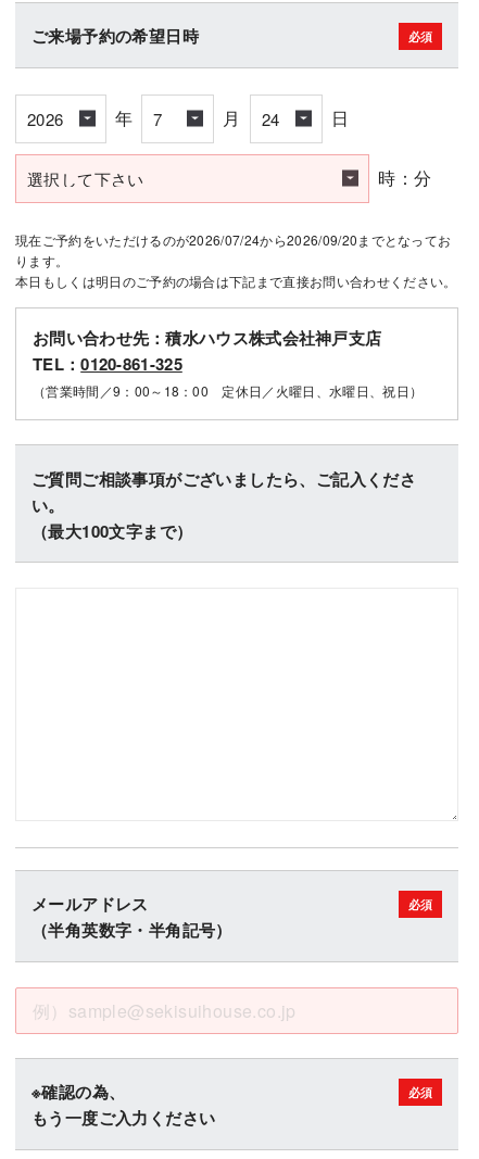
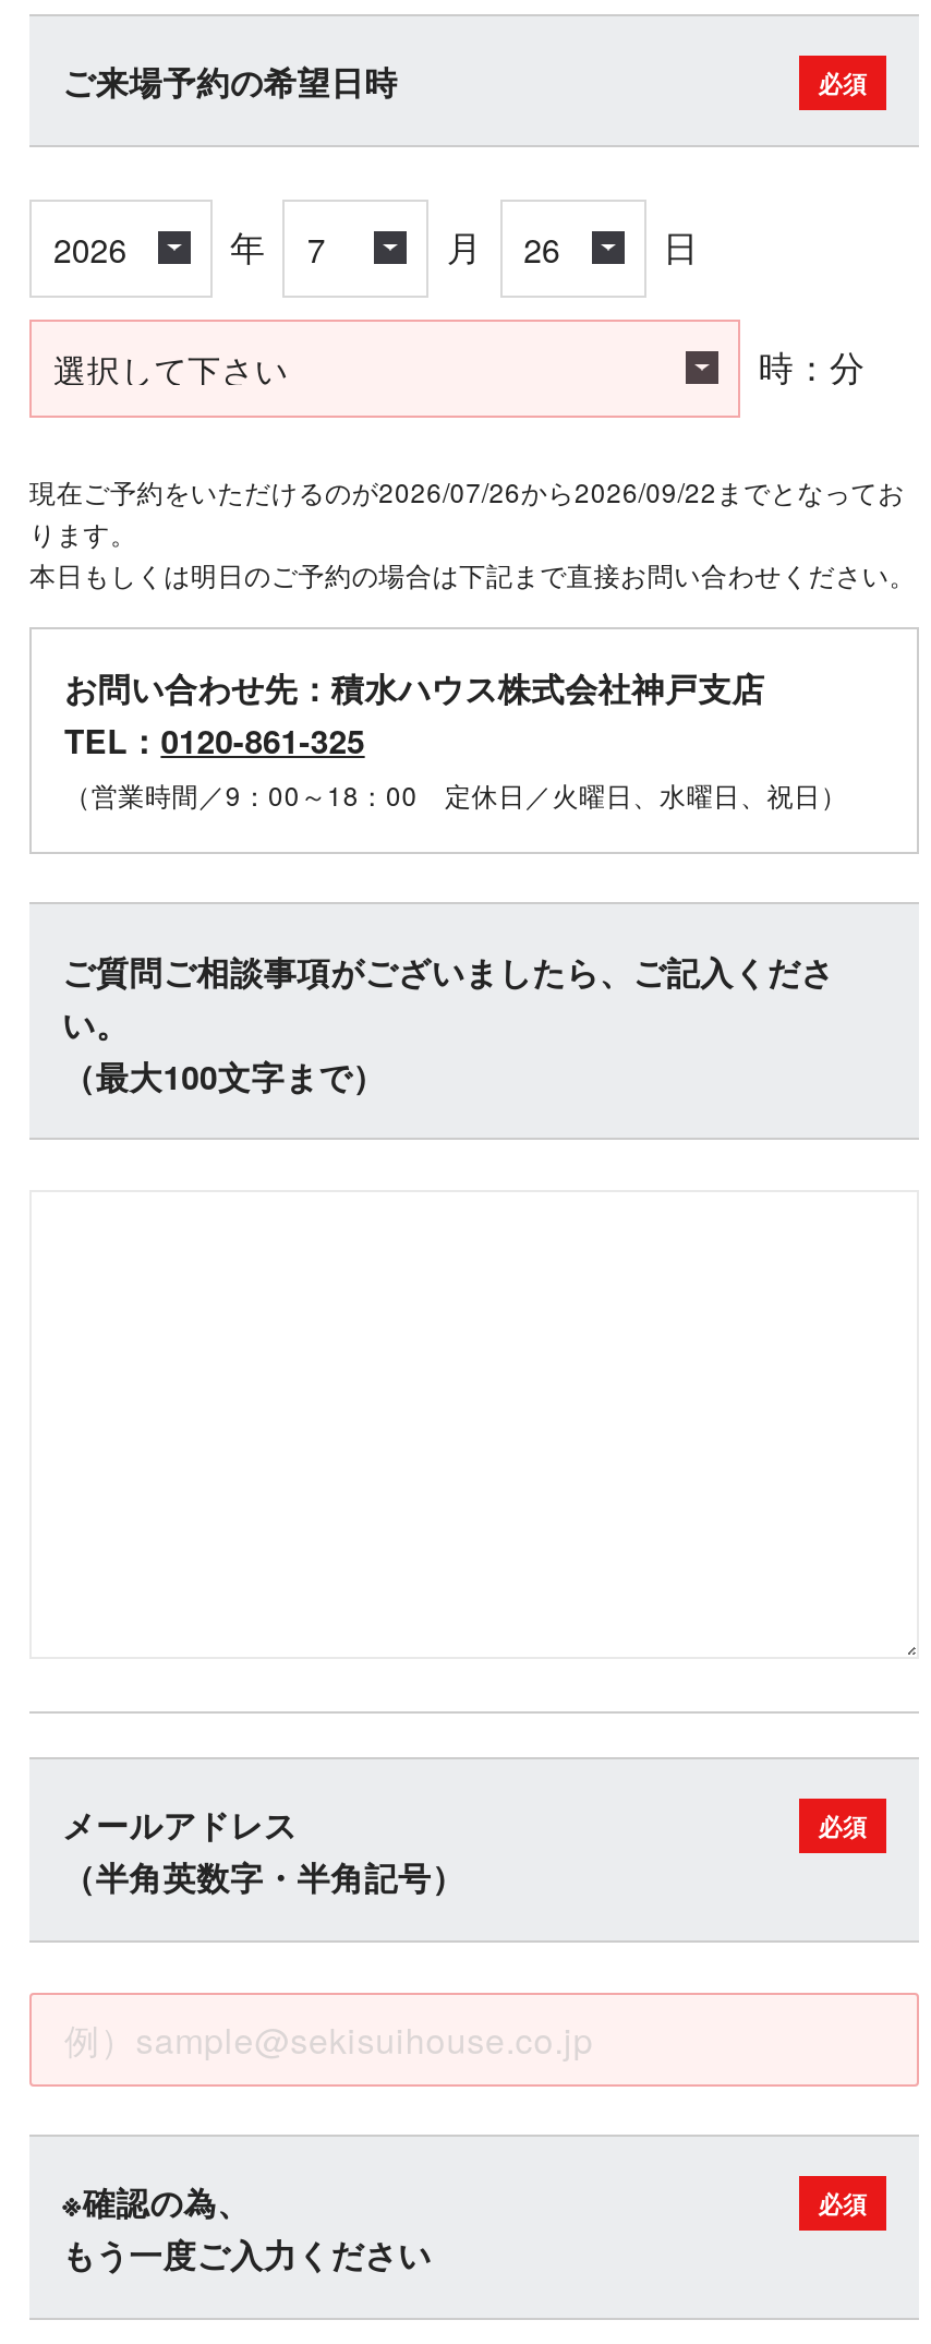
- 現在ご予約をいただけるのが2026/07/24から2026/09/20までとなってお
+ 現在ご予約をいただけるのが2026/07/26から2026/09/22までとなってお
